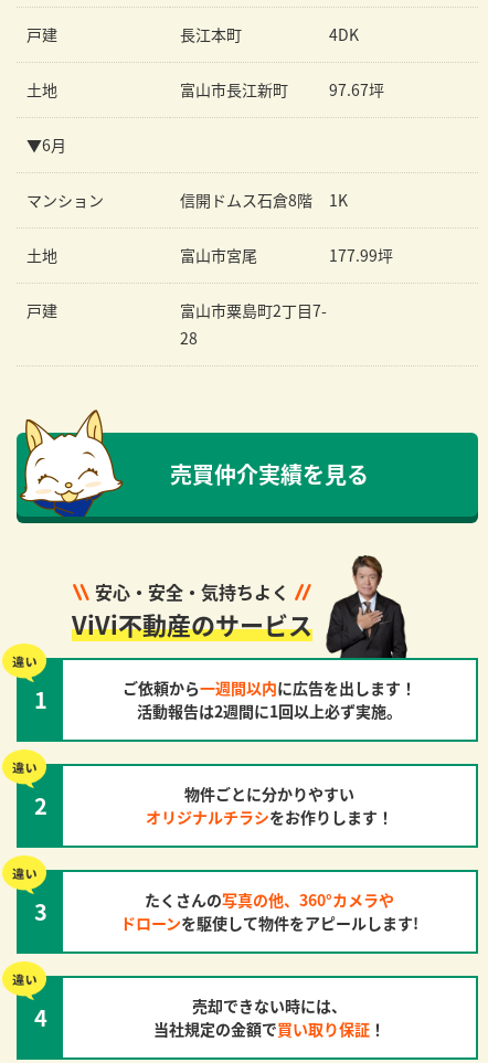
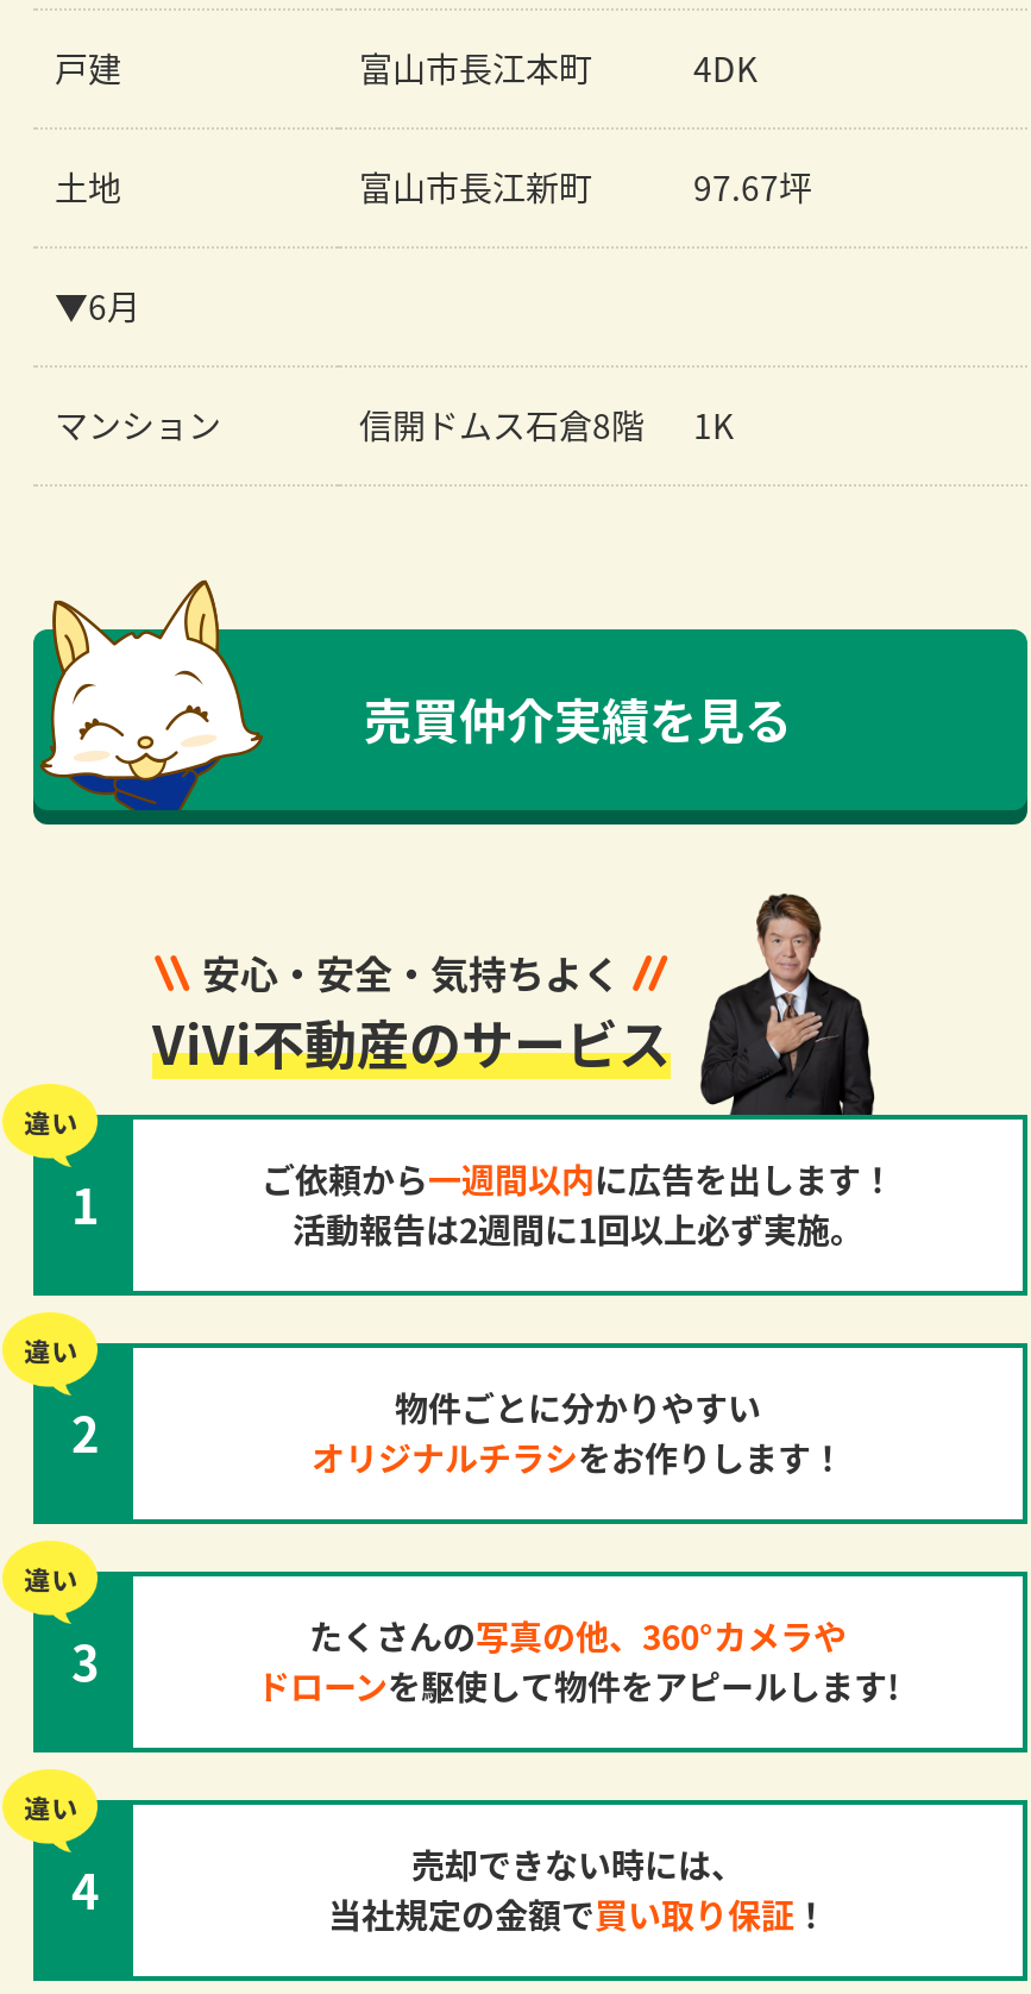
- 長江本町
+ 富山市長江本町

- 土地
- 富山市宮尾
- 177.99坪
- 戸建
- 富山市粟島町2丁目7-
- 28
